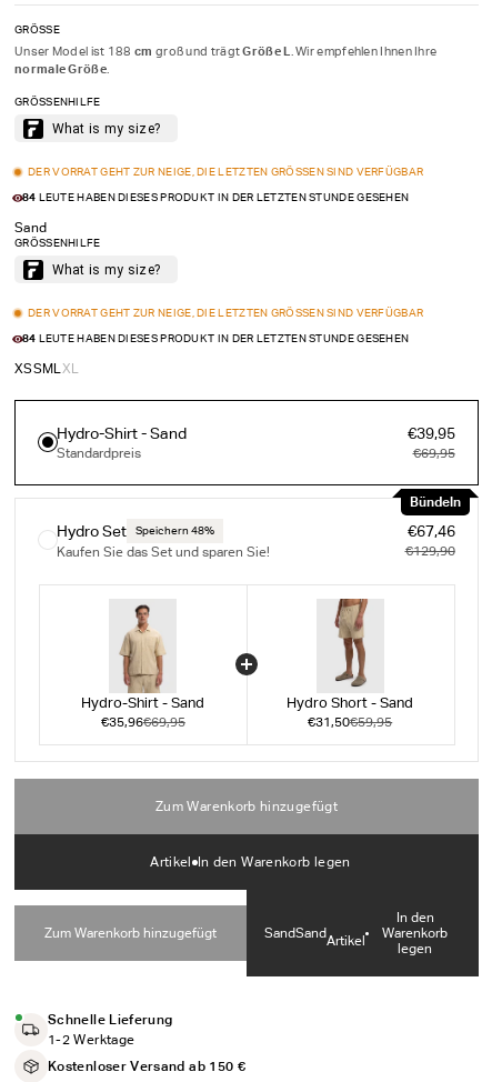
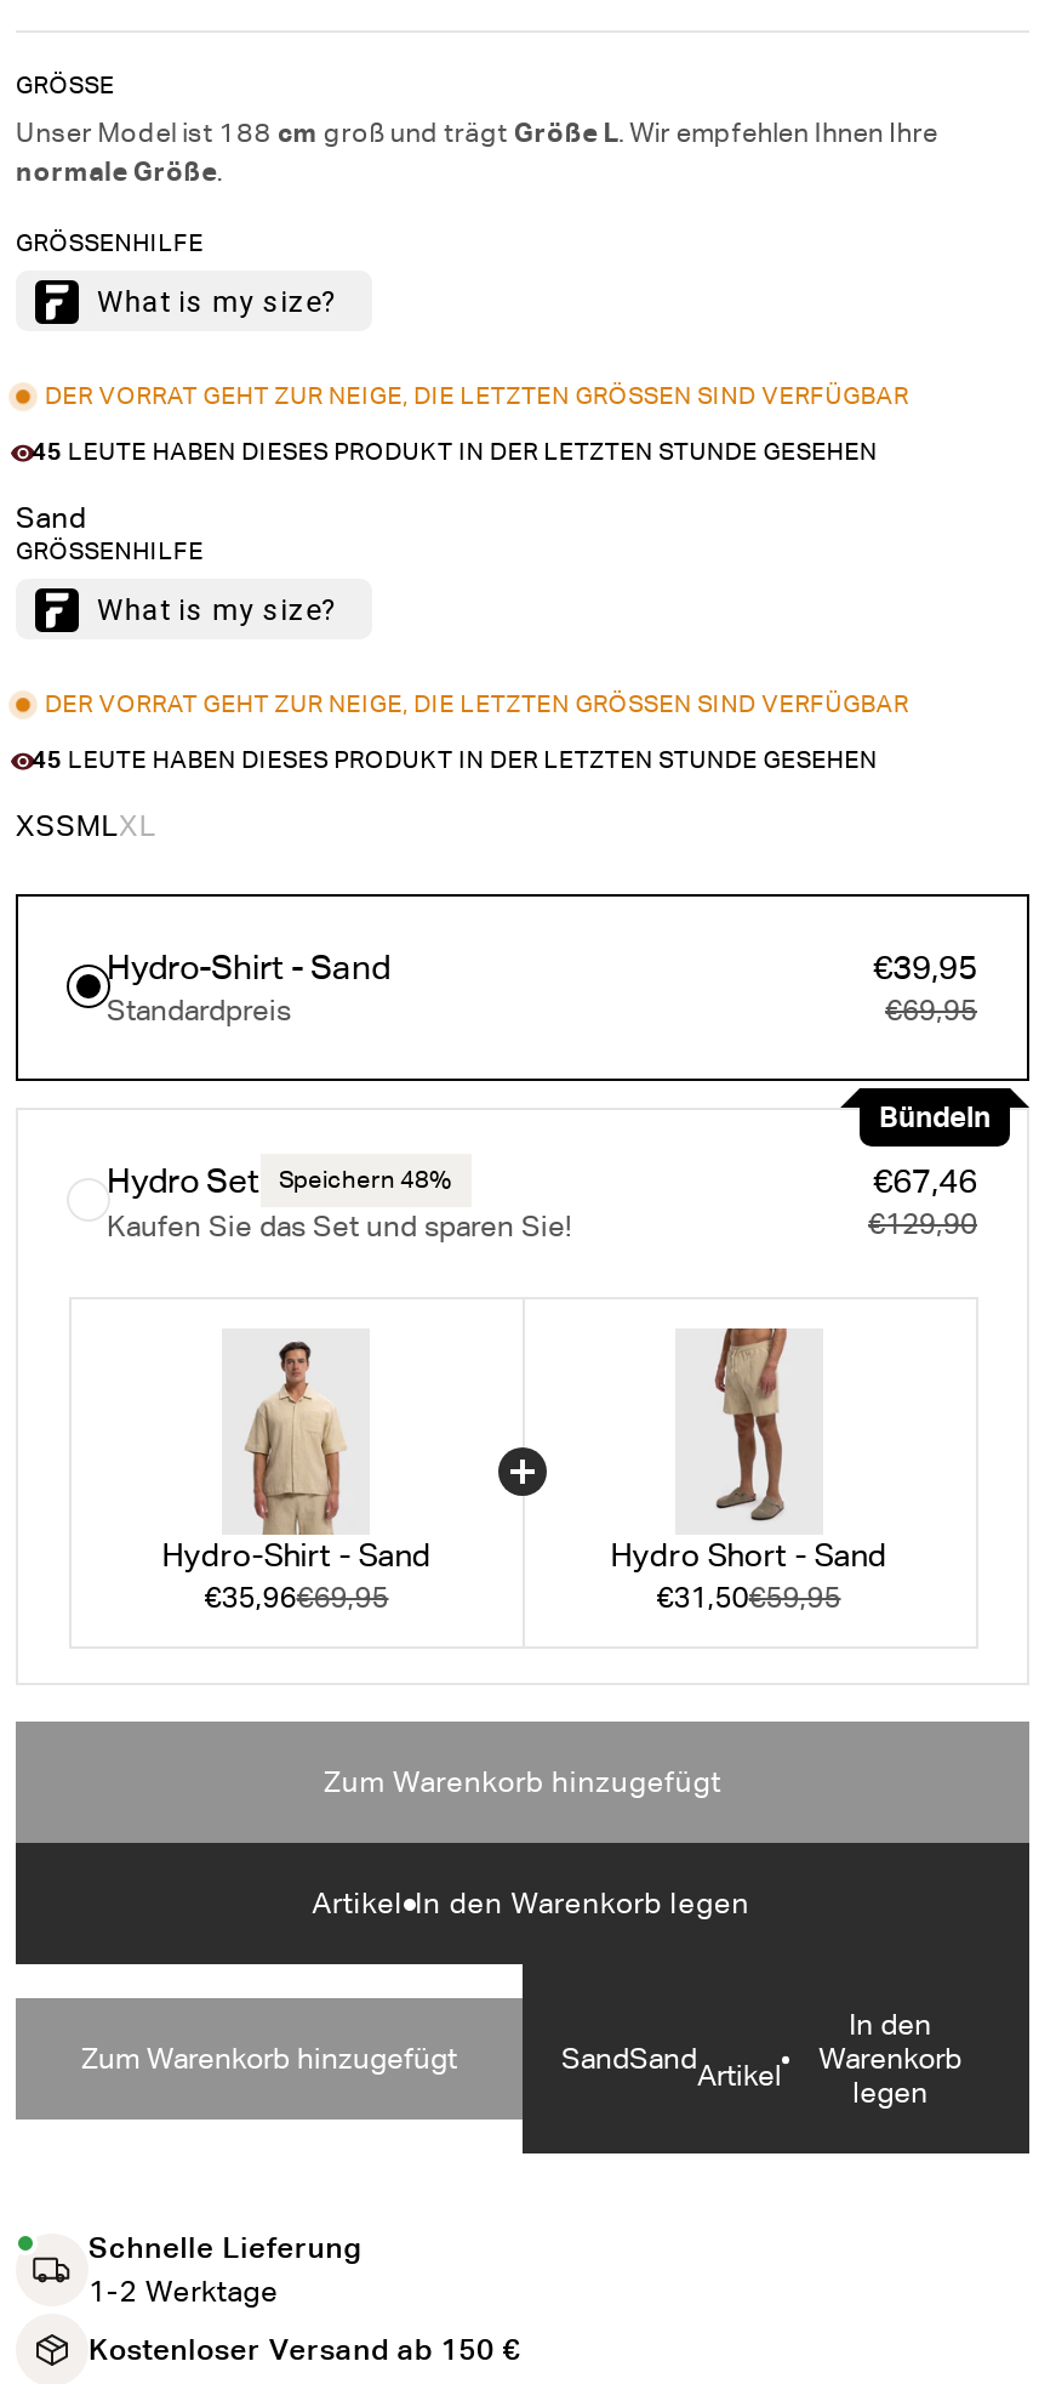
- 84 LEUTE HABEN DIESES PRODUKT IN DER LETZTEN STUNDE GESEHEN
+ 45 LEUTE HABEN DIESES PRODUKT IN DER LETZTEN STUNDE GESEHEN

- 84 LEUTE HABEN DIESES PRODUKT IN DER LETZTEN STUNDE GESEHEN
+ 45 LEUTE HABEN DIESES PRODUKT IN DER LETZTEN STUNDE GESEHEN
